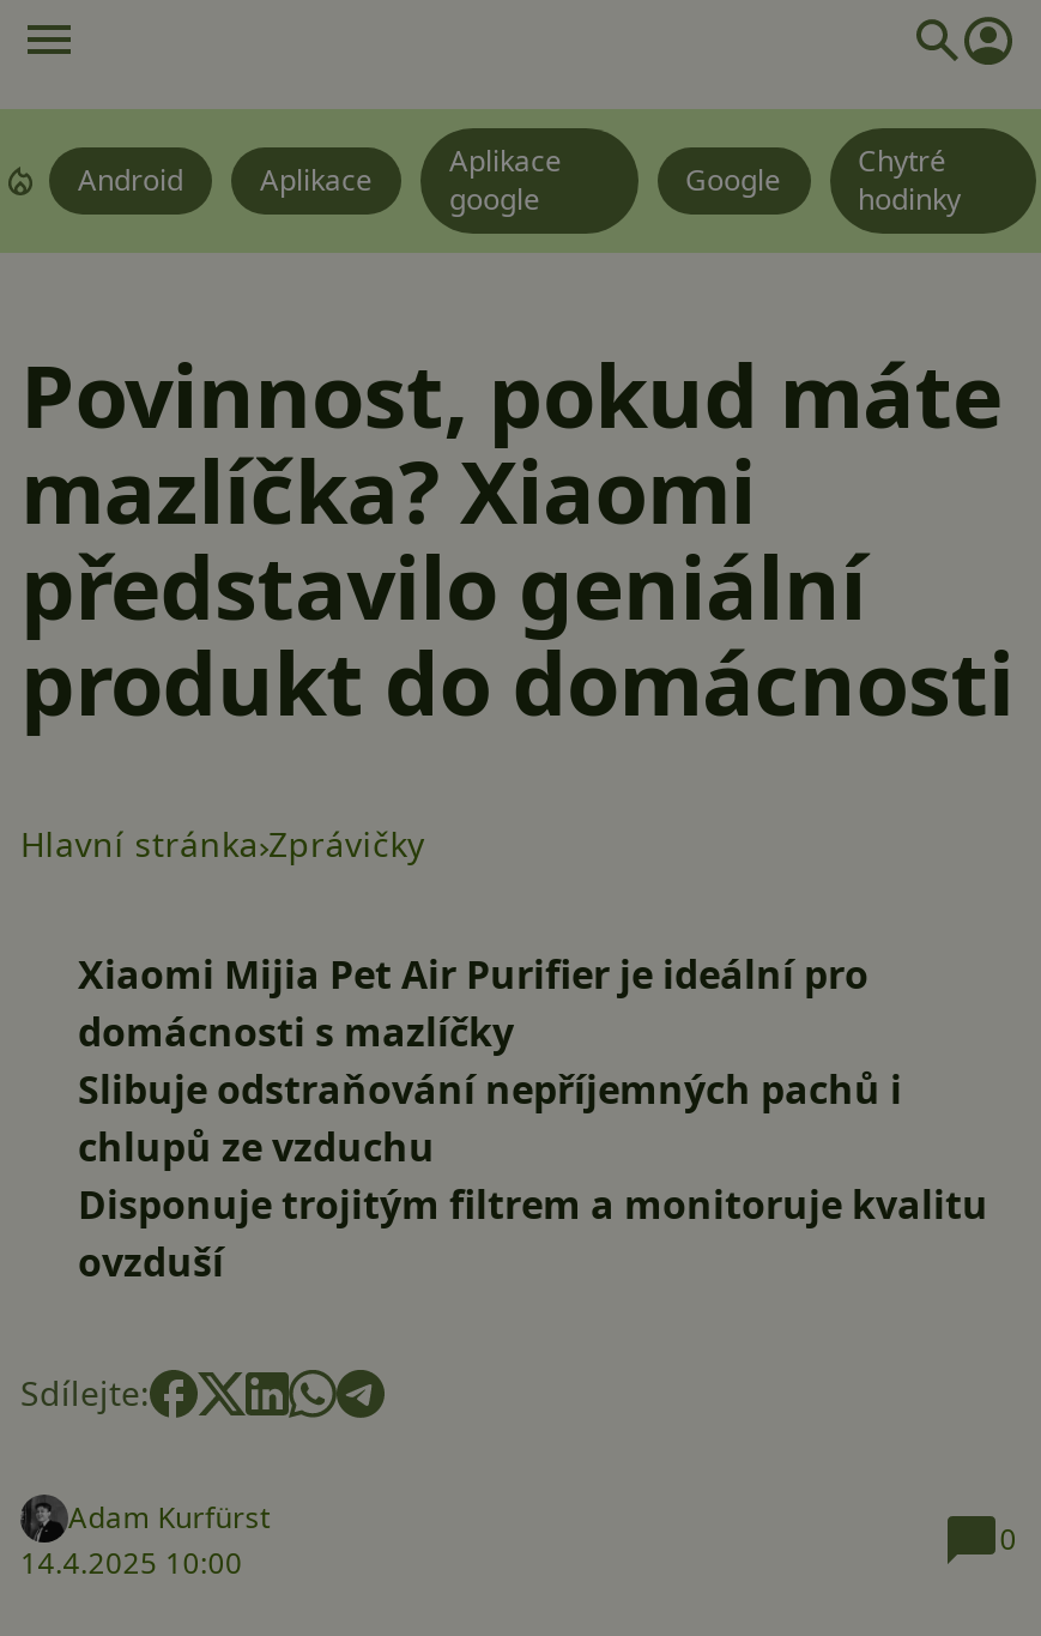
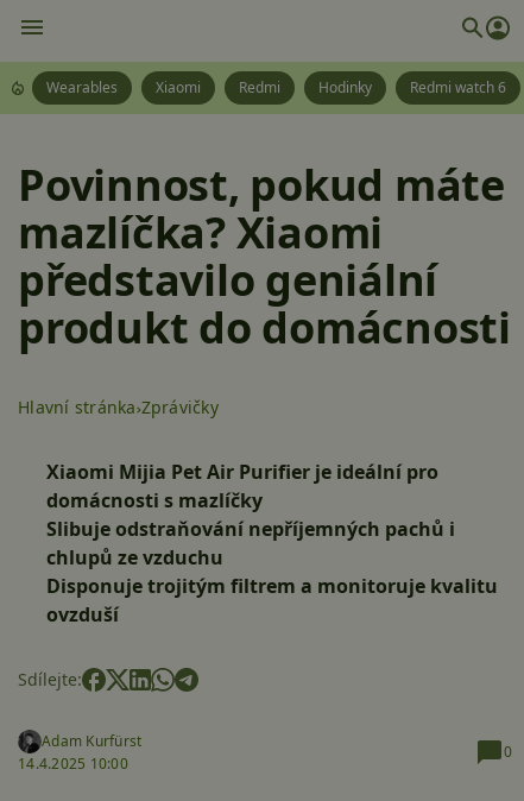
- Android
- Aplikace
- Aplikace
- google
- Google
- Chytré
- hodinky
+ Wearables
+ Xiaomi
+ Redmi
+ Hodinky
+ Redmi watch 6
